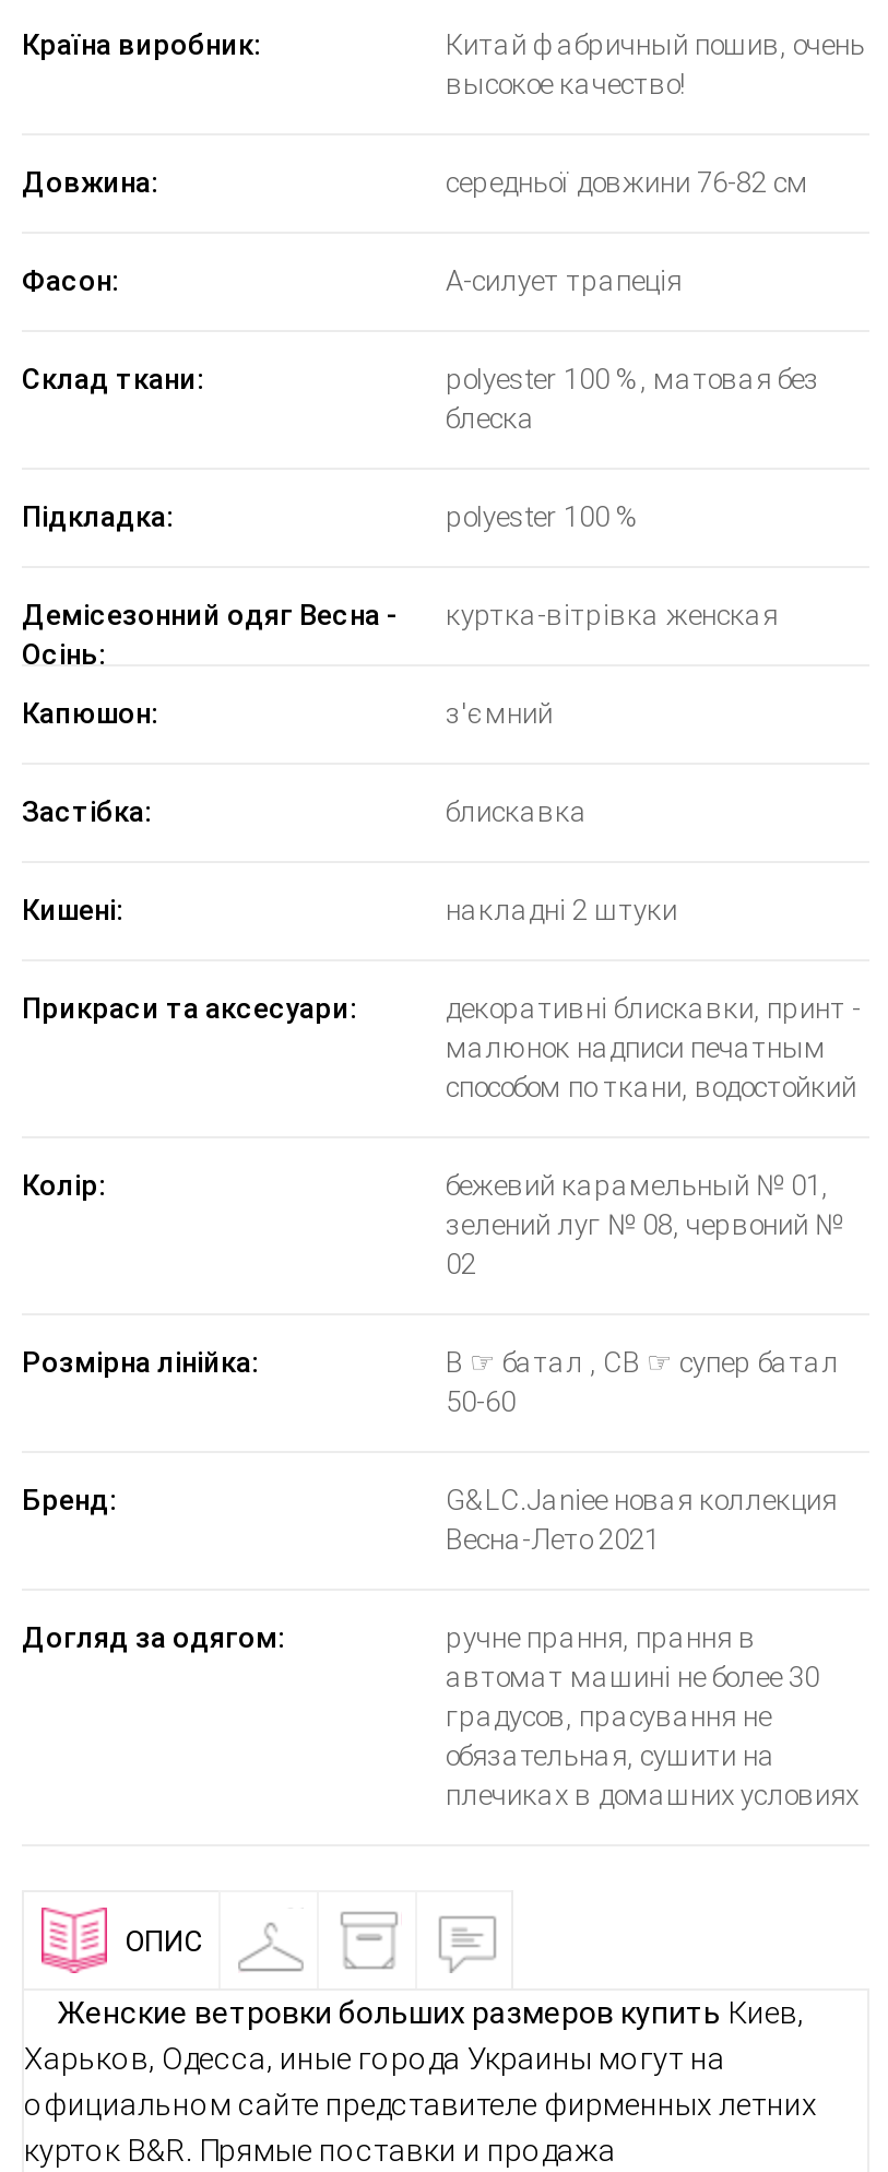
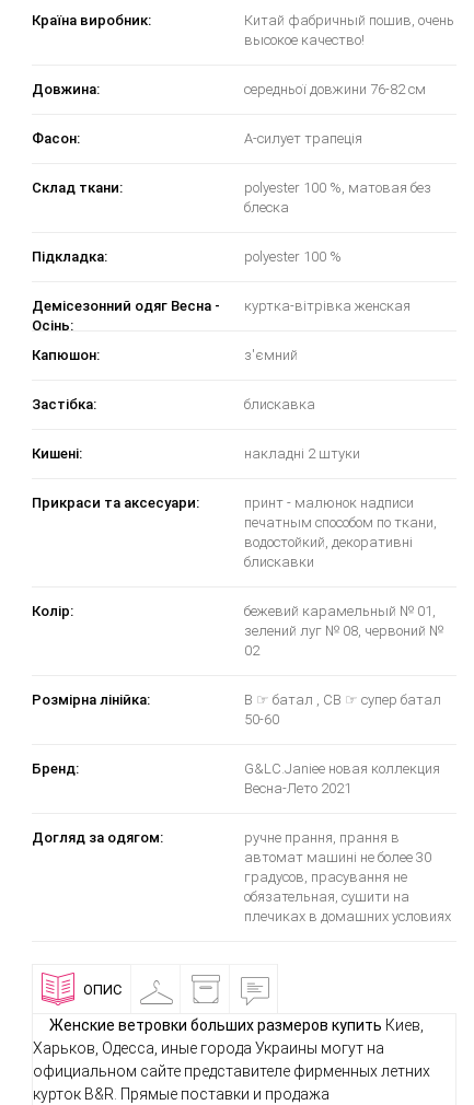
- декоративні блискавки, принт -
- малюнок надписи печатным
- способом по ткани, водостойкий
+ принт - малюнок надписи
+ печатным способом по ткани,
+ водостойкий, декоративні
+ блискавки
